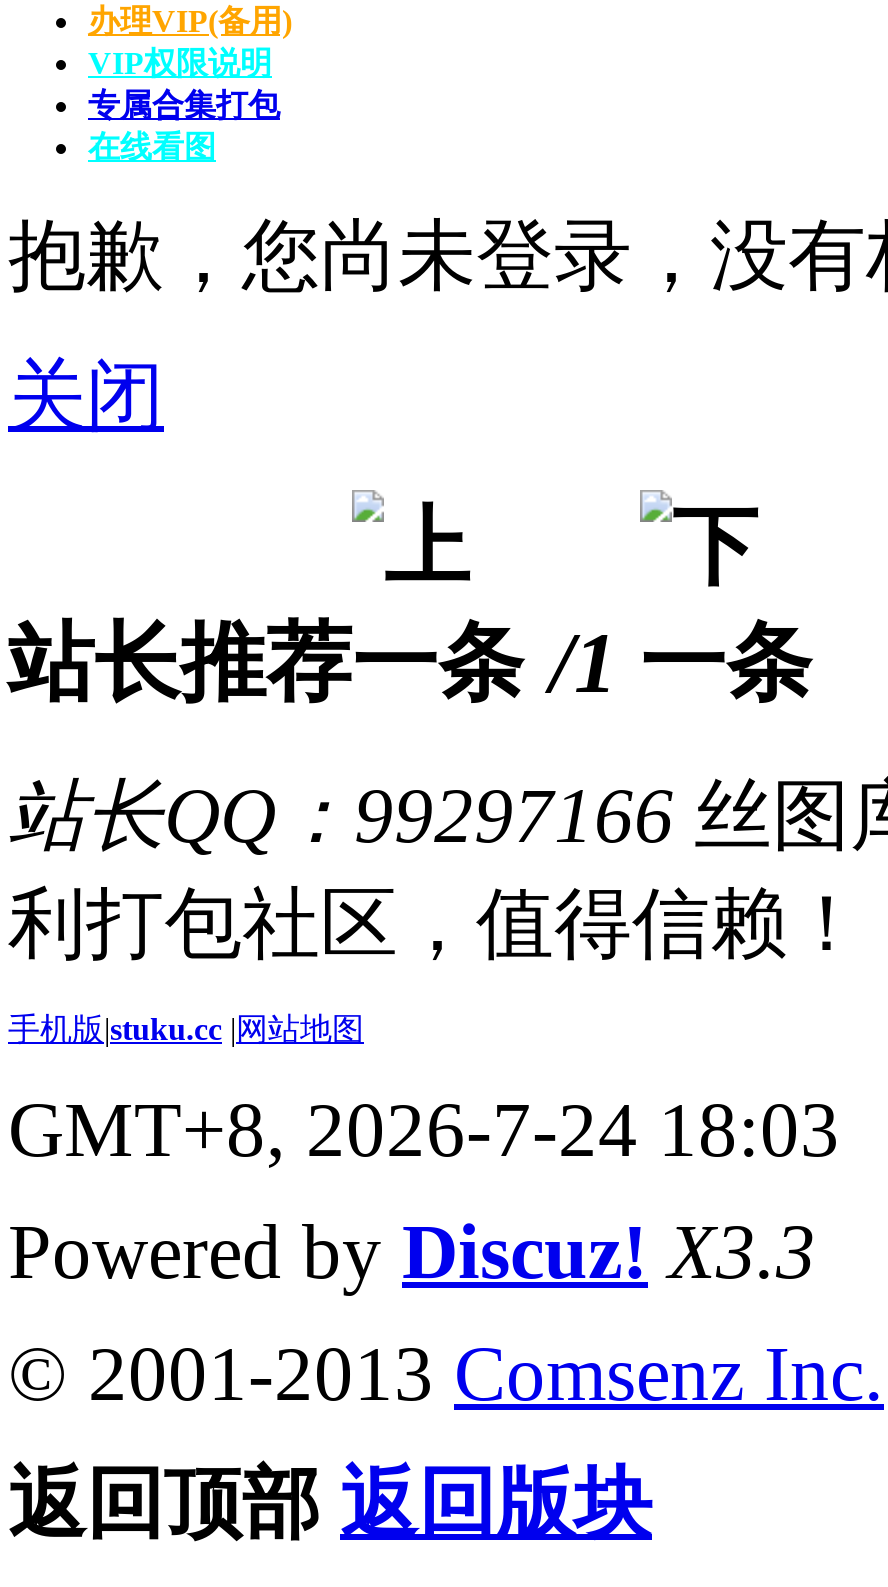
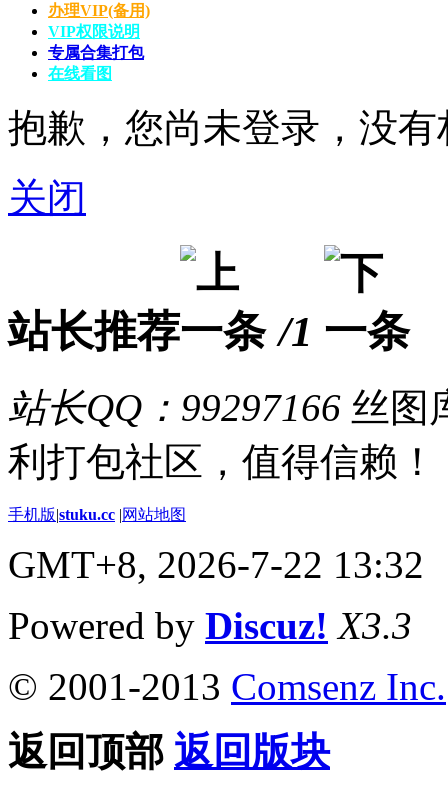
- GMT+8, 2026-7-24 18:03
+ GMT+8, 2026-7-22 13:32
